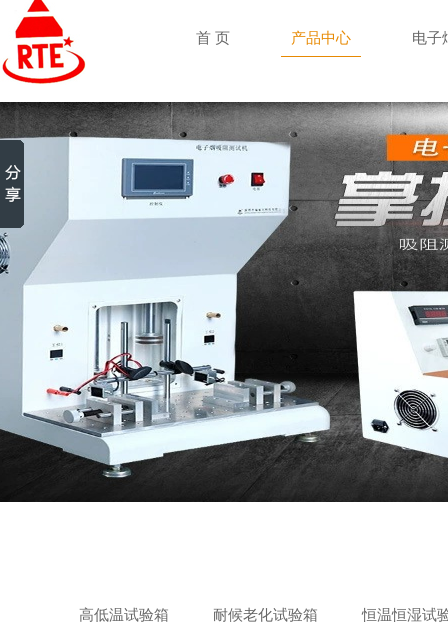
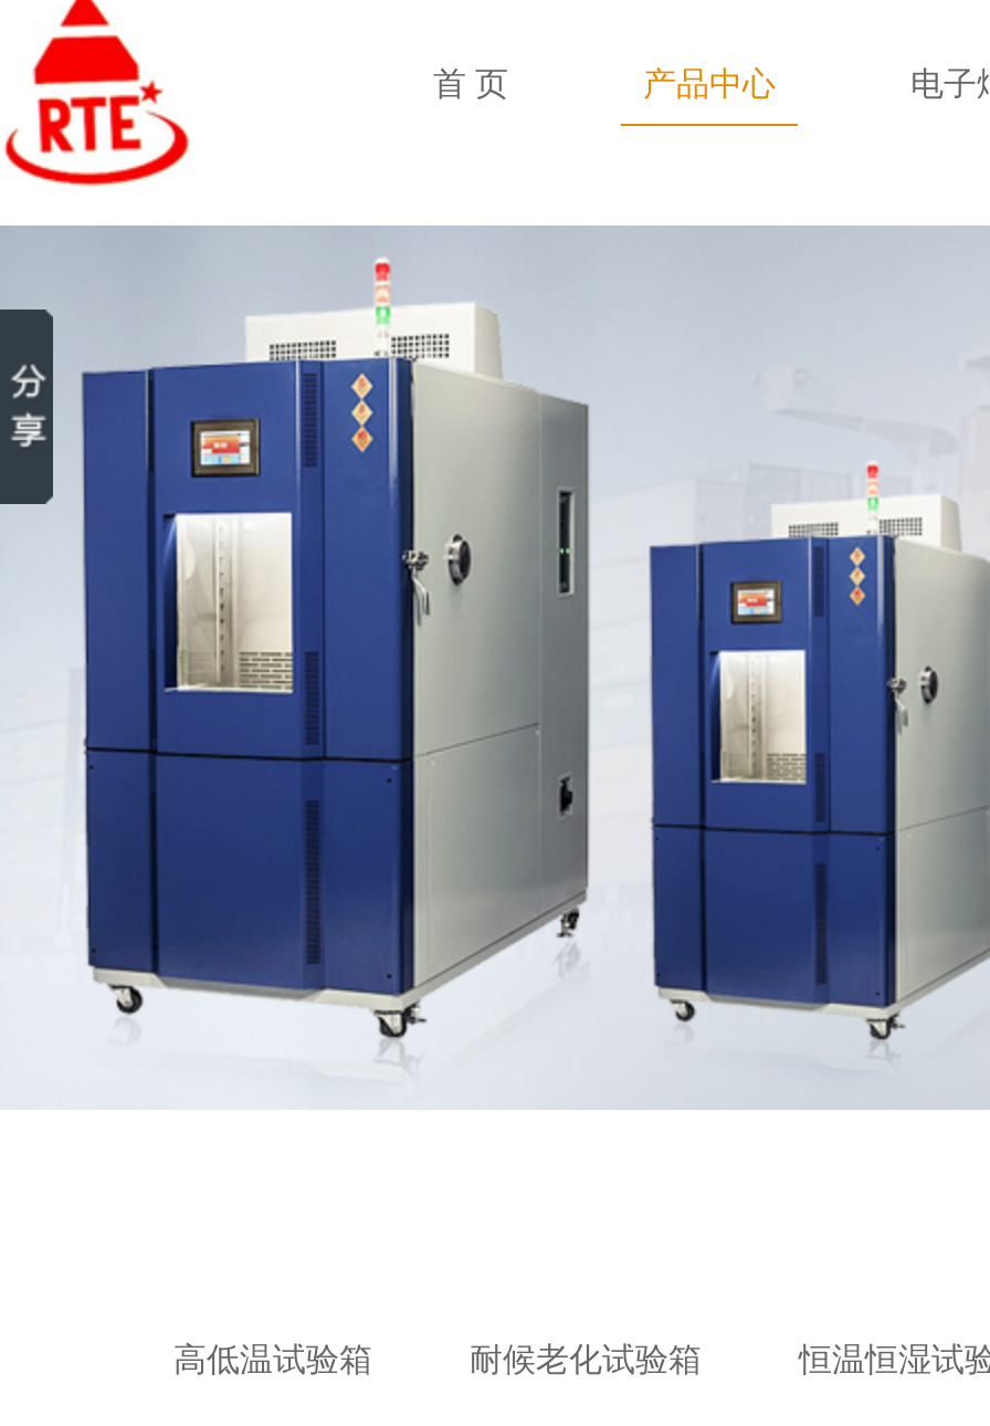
- [image]
+ [image]
